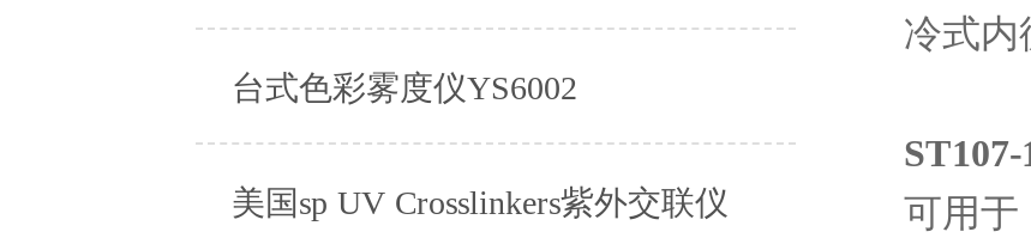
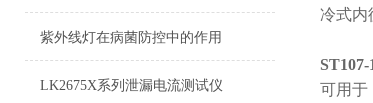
- 台式色彩雾度仪YS6002
+ 紫外线灯在病菌防控中的作用

- 美国sp UV Crosslinkers紫外交联仪
+ LK2675X系列泄漏电流测试仪
